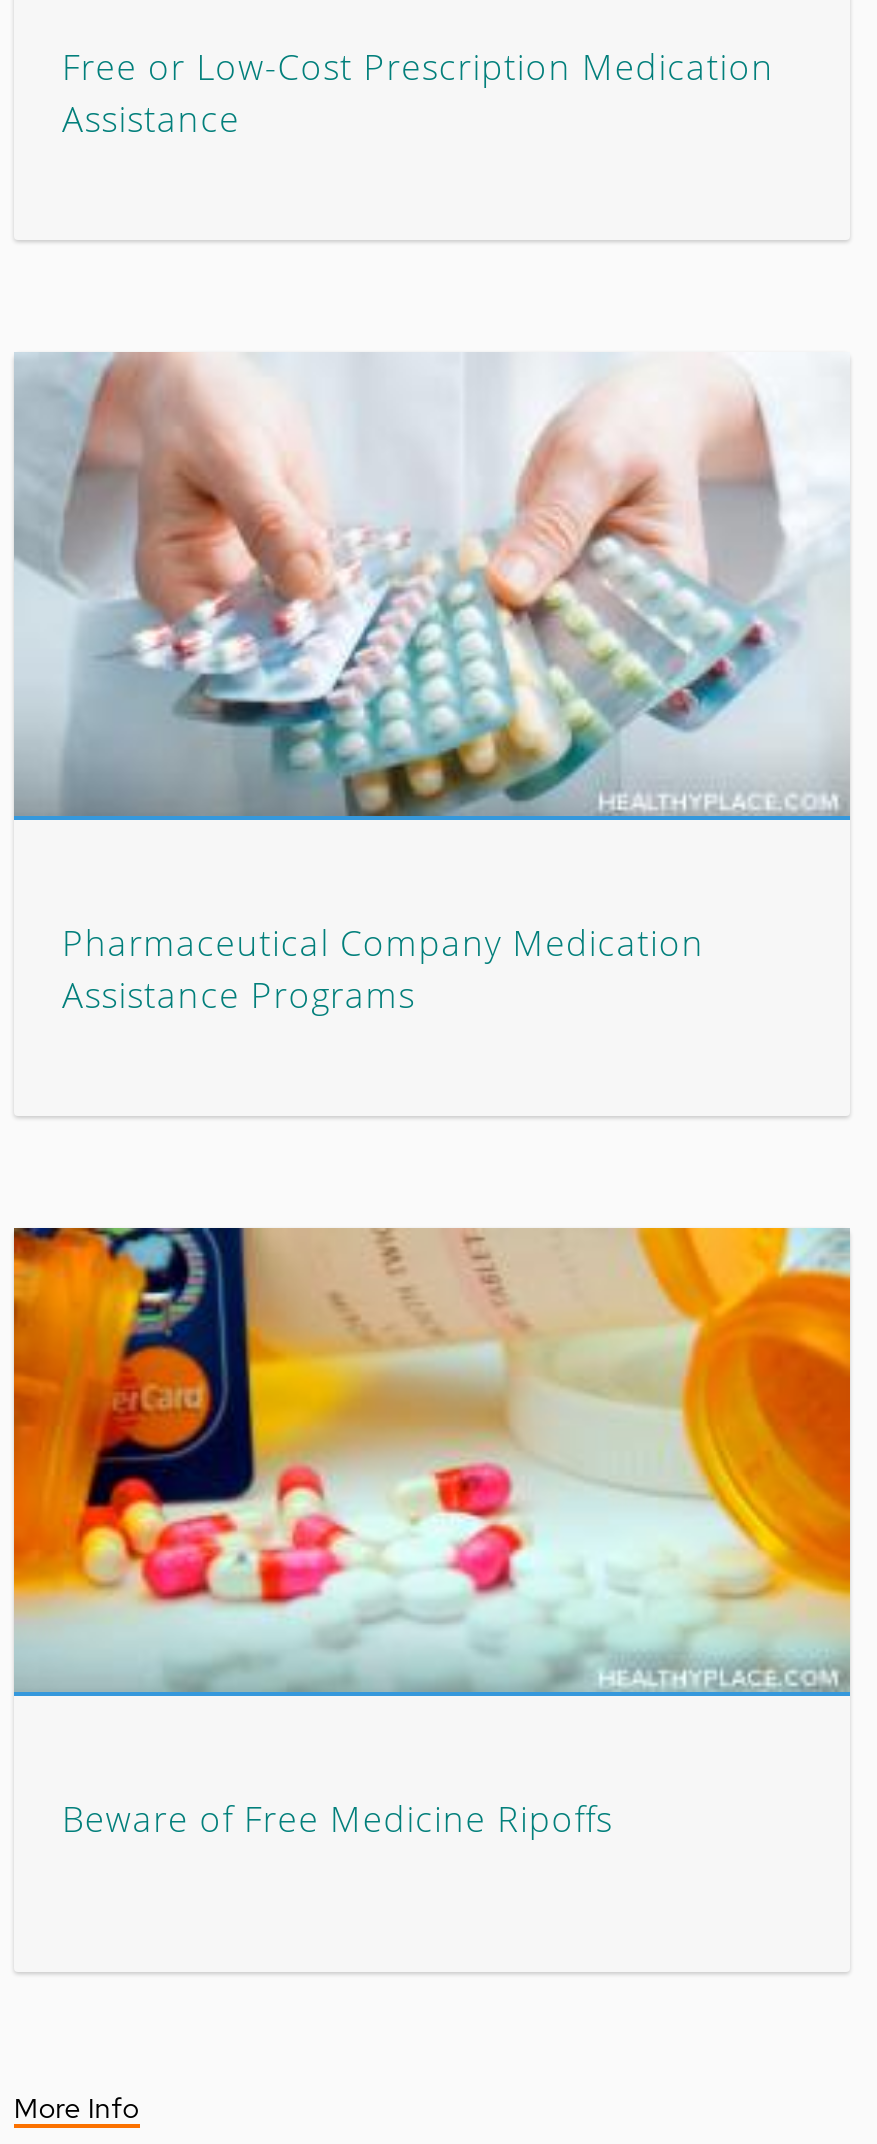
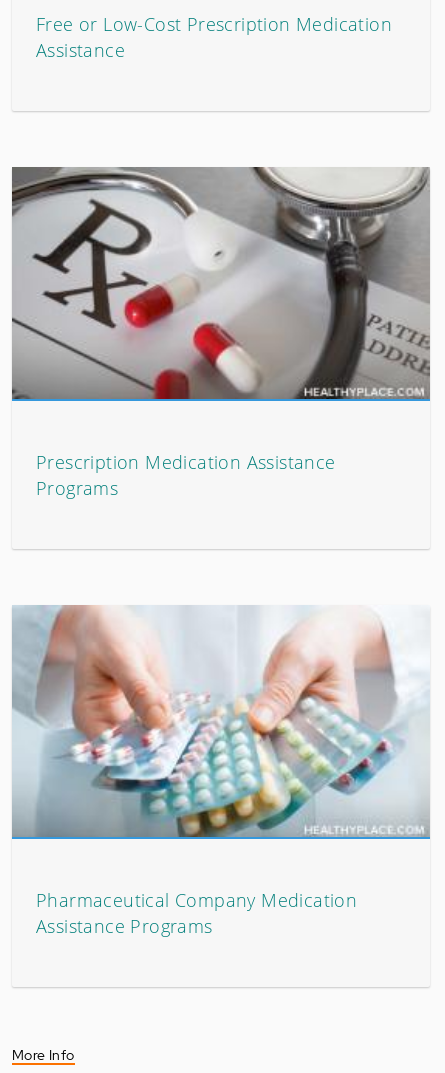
+ [image]

+ Prescription Medication Assistance
+ Programs

moved down: [image]

moved down: Pharmaceutical Company Medication | Assistance Programs

- [image]

- Beware of Free Medicine Ripoffs
